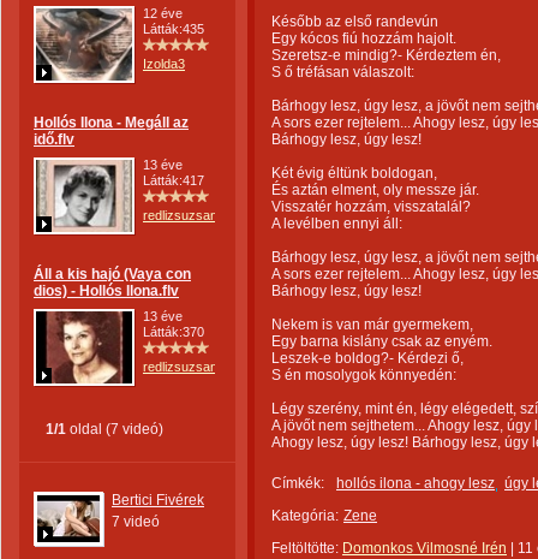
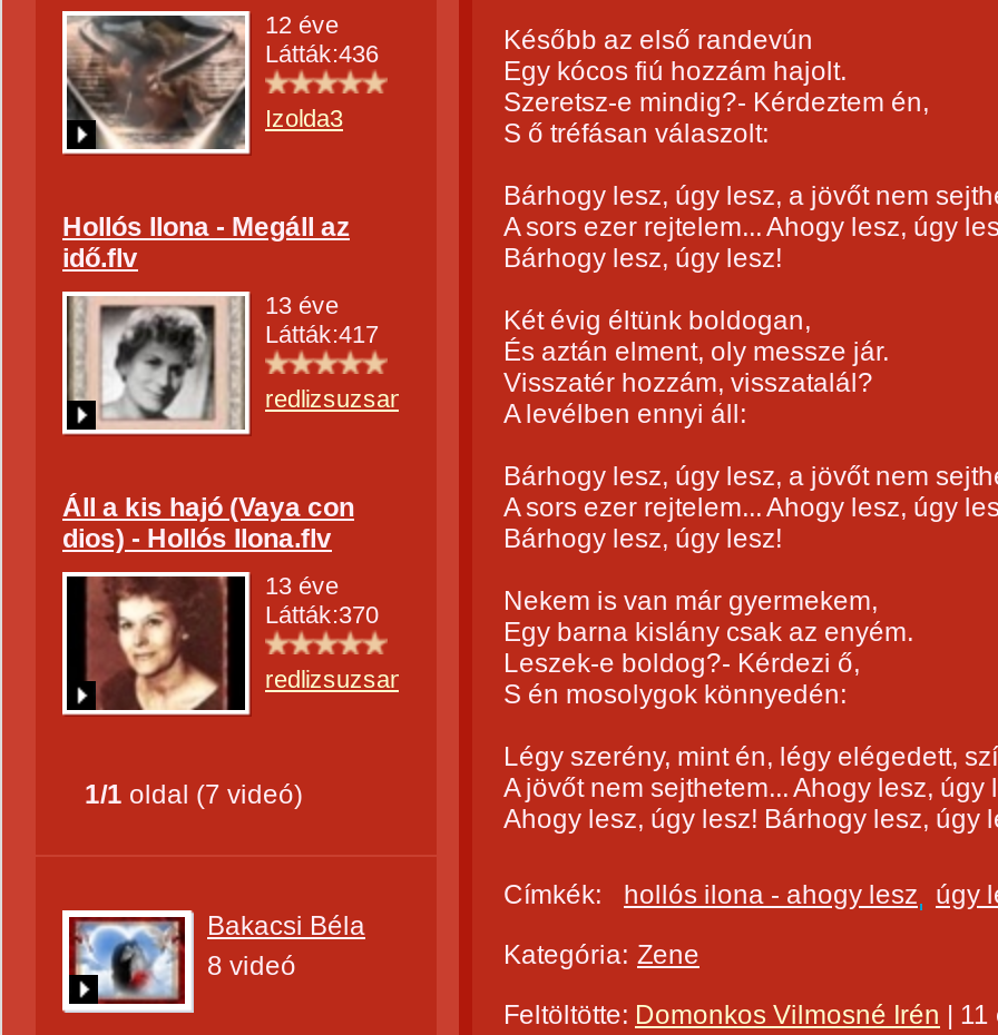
- Látták:435
+ Látták:436

- [image]
- Bertici Fivérek
- 7 videó
+ [image]
+ Bakacsi Béla
+ 8 videó
